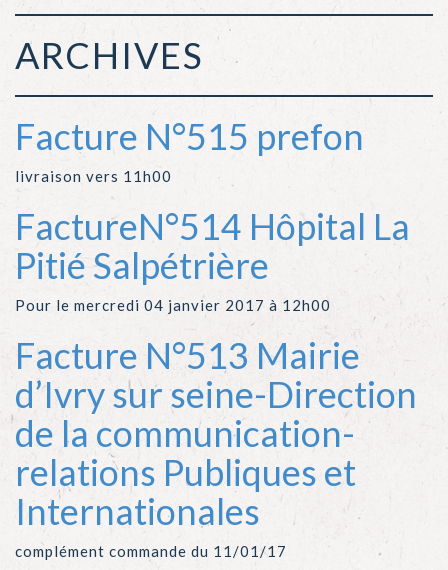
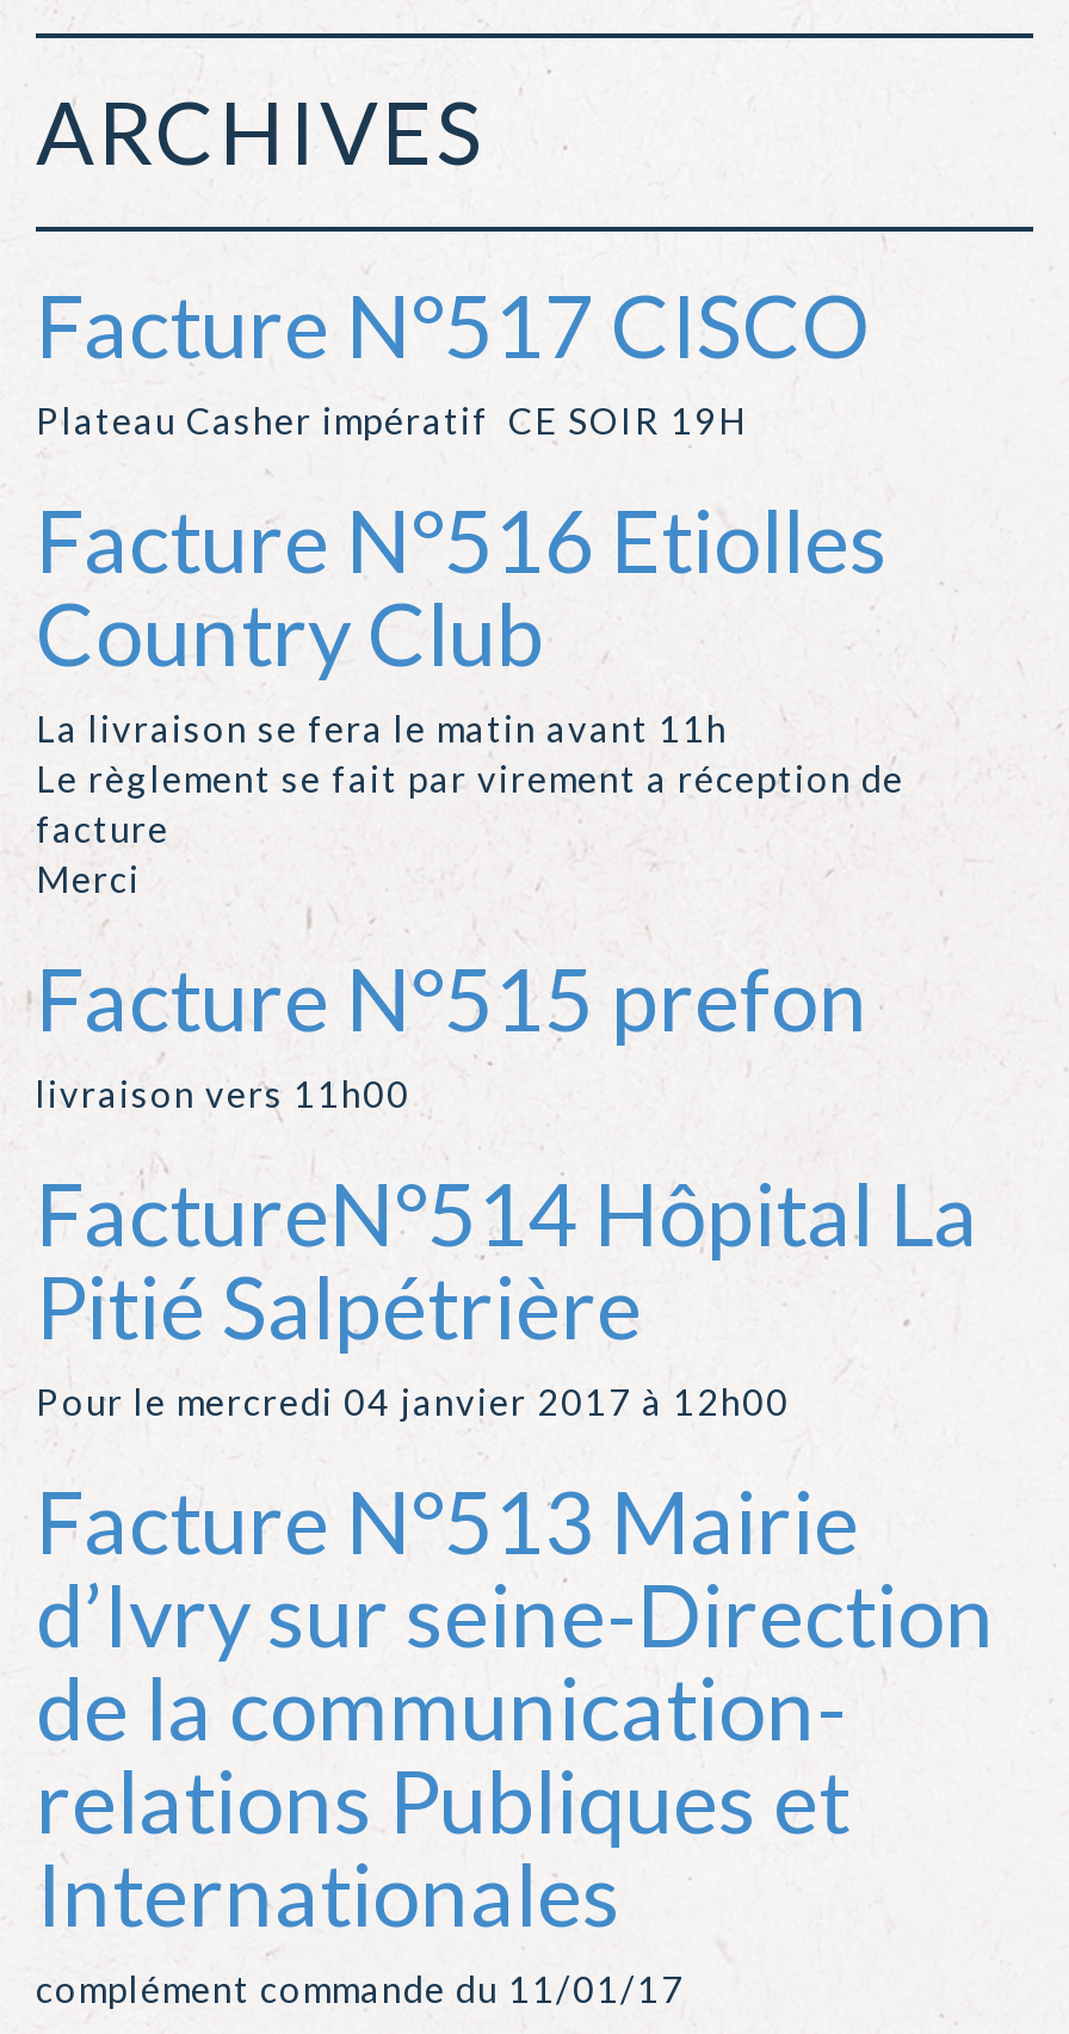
+ Facture N°517 CISCO
+ Plateau Casher impératif CE SOIR 19H
+ Facture N°516 Etiolles
+ Country Club
+ La livraison se fera le matin avant 11h
+ Le règlement se fait par virement a réception de
+ facture
+ Merci
